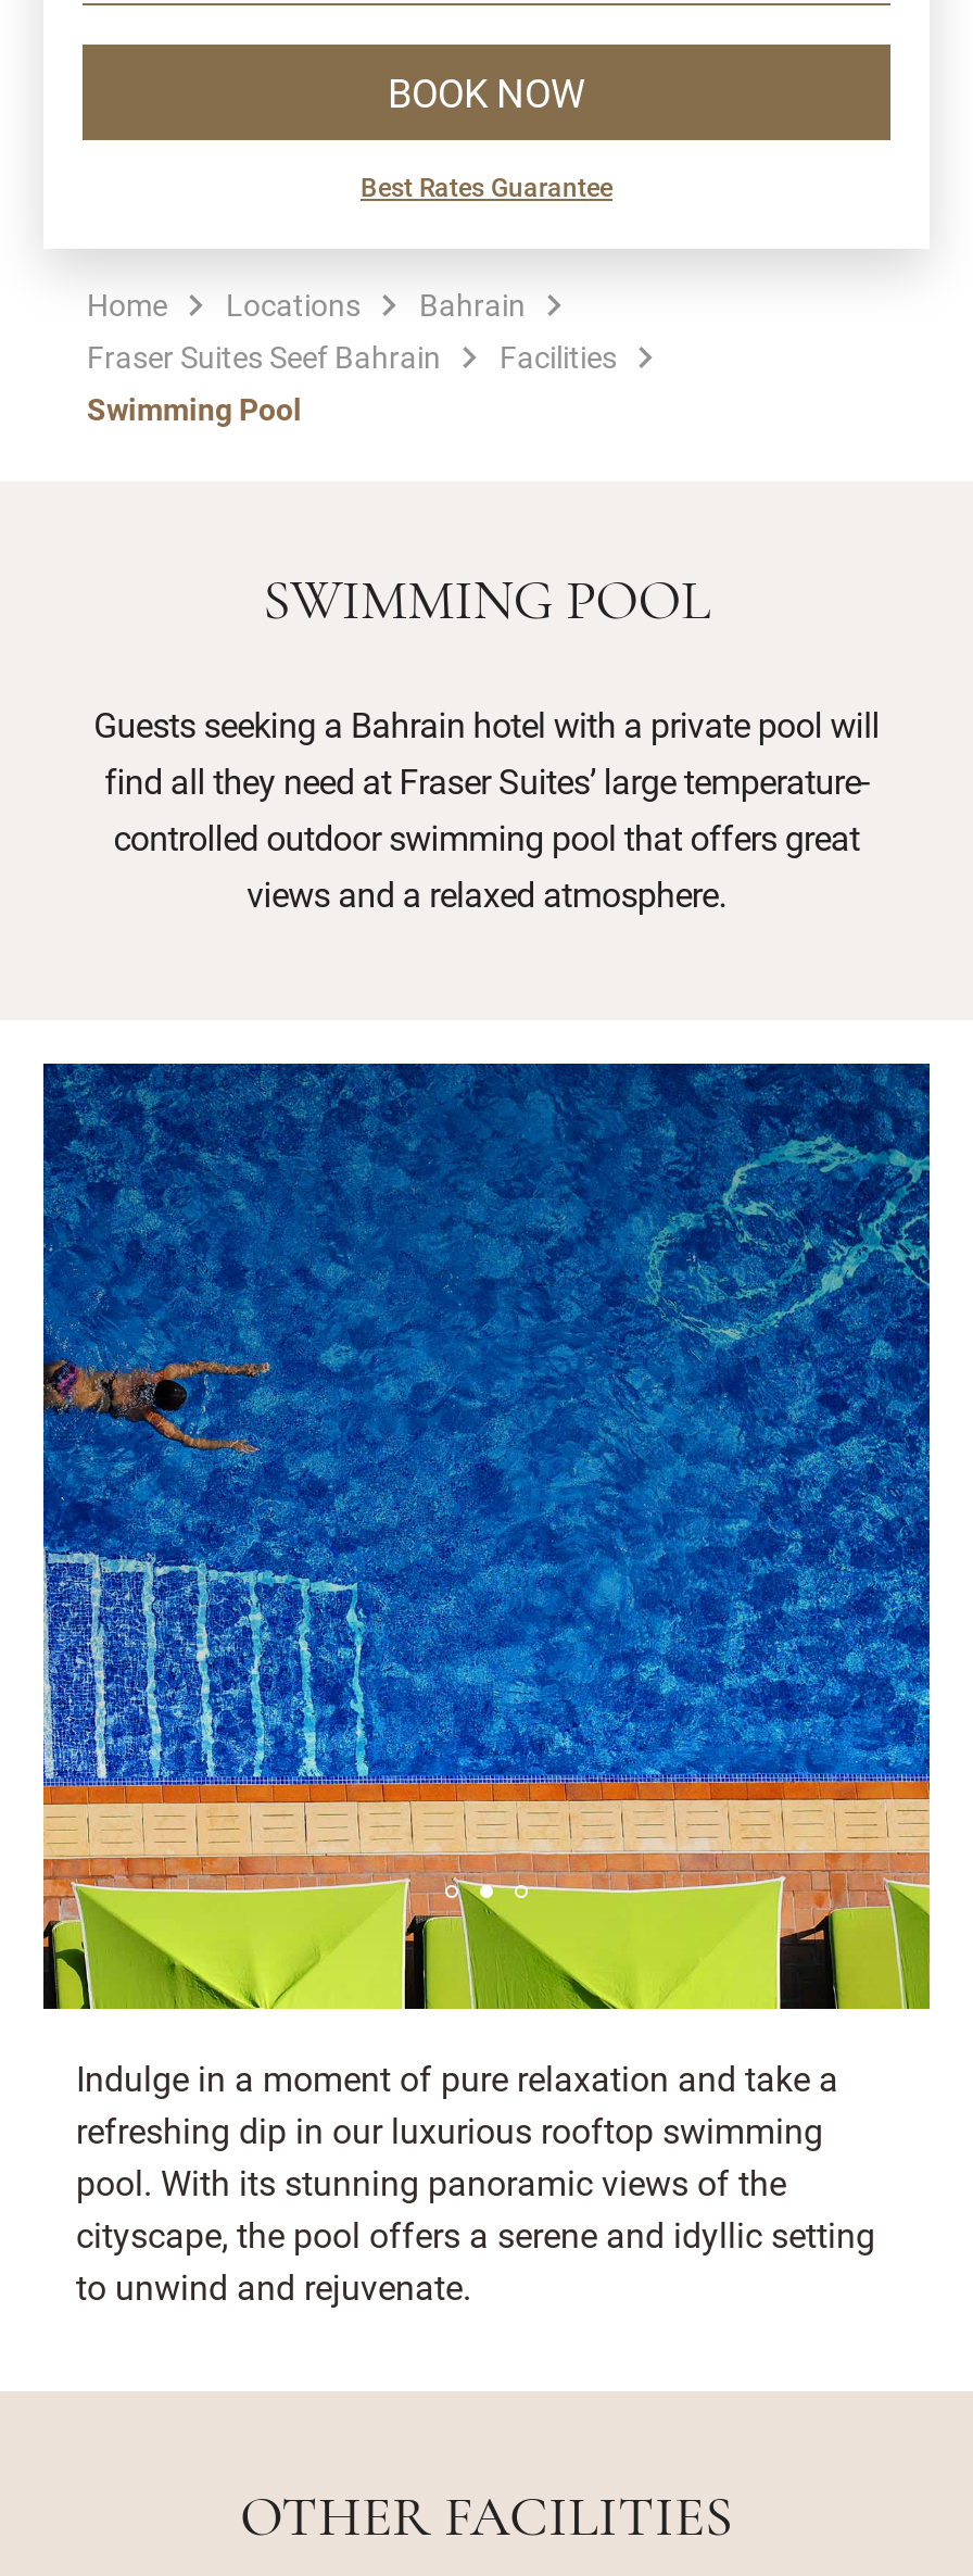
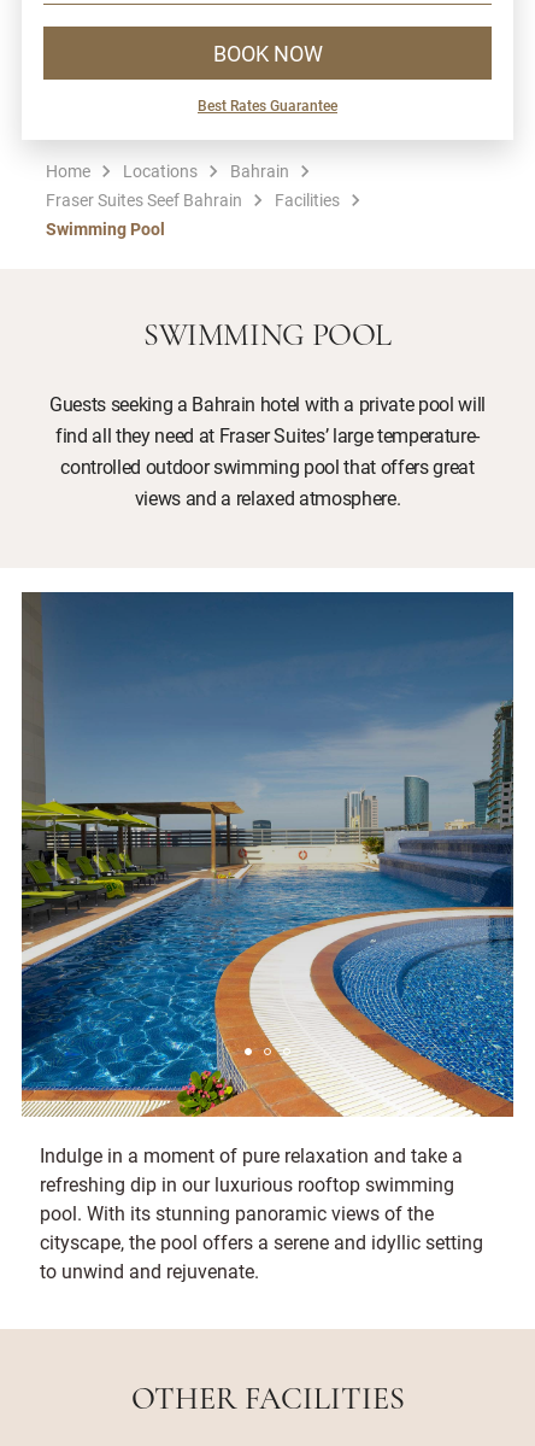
- [image]
+ [image]
